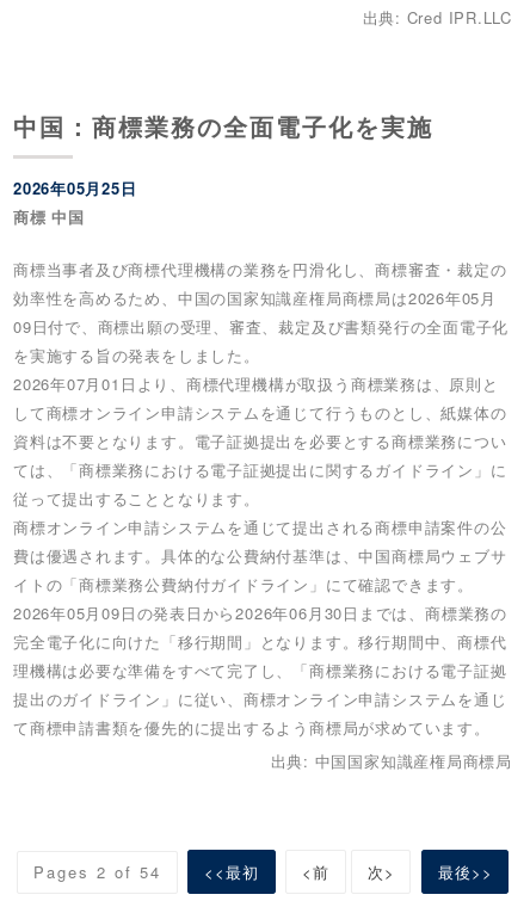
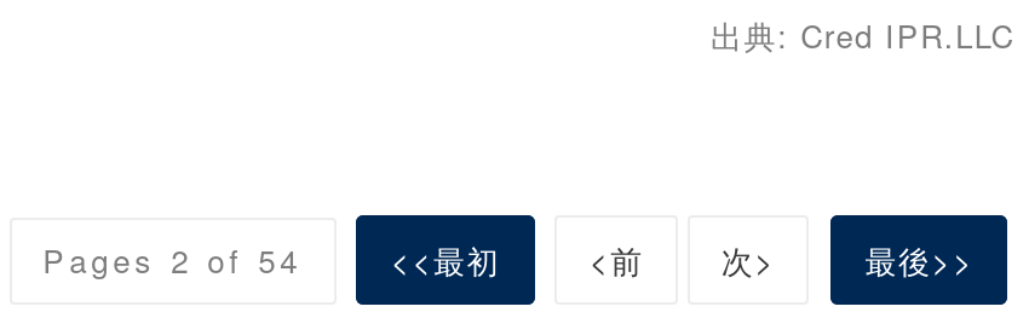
- 中国：商標業務の全面電子化を実施
- 2026年05月25日
- 商標 中国
- 商標当事者及び商標代理機構の業務を円滑化し、商標審査・裁定の
- 効率性を高めるため、中国の国家知識産権局商標局は2026年05月
- 09日付で、商標出願の受理、審査、裁定及び書類発行の全面電子化
- を実施する旨の発表をしました。
- 2026年07月01日より、商標代理機構が取扱う商標業務は、原則と
- して商標オンライン申請システムを通じて行うものとし、紙媒体の
- 資料は不要となります。電子証拠提出を必要とする商標業務につい
- ては、「商標業務における電子証拠提出に関するガイドライン」に
- 従って提出することとなります。
- 商標オンライン申請システムを通じて提出される商標申請案件の公
- 費は優遇されます。具体的な公費納付基準は、中国商標局ウェブサ
- イトの「商標業務公費納付ガイドライン」にて確認できます。
- 2026年05月09日の発表日から2026年06月30日までは、商標業務の
- 完全電子化に向けた「移行期間」となります。移行期間中、商標代
- 理機構は必要な準備をすべて完了し、「商標業務における電子証拠
- 提出のガイドライン」に従い、商標オンライン申請システムを通じ
- て商標申請書類を優先的に提出するよう商標局が求めています。
- 出典: 中国国家知識産権局商標局
